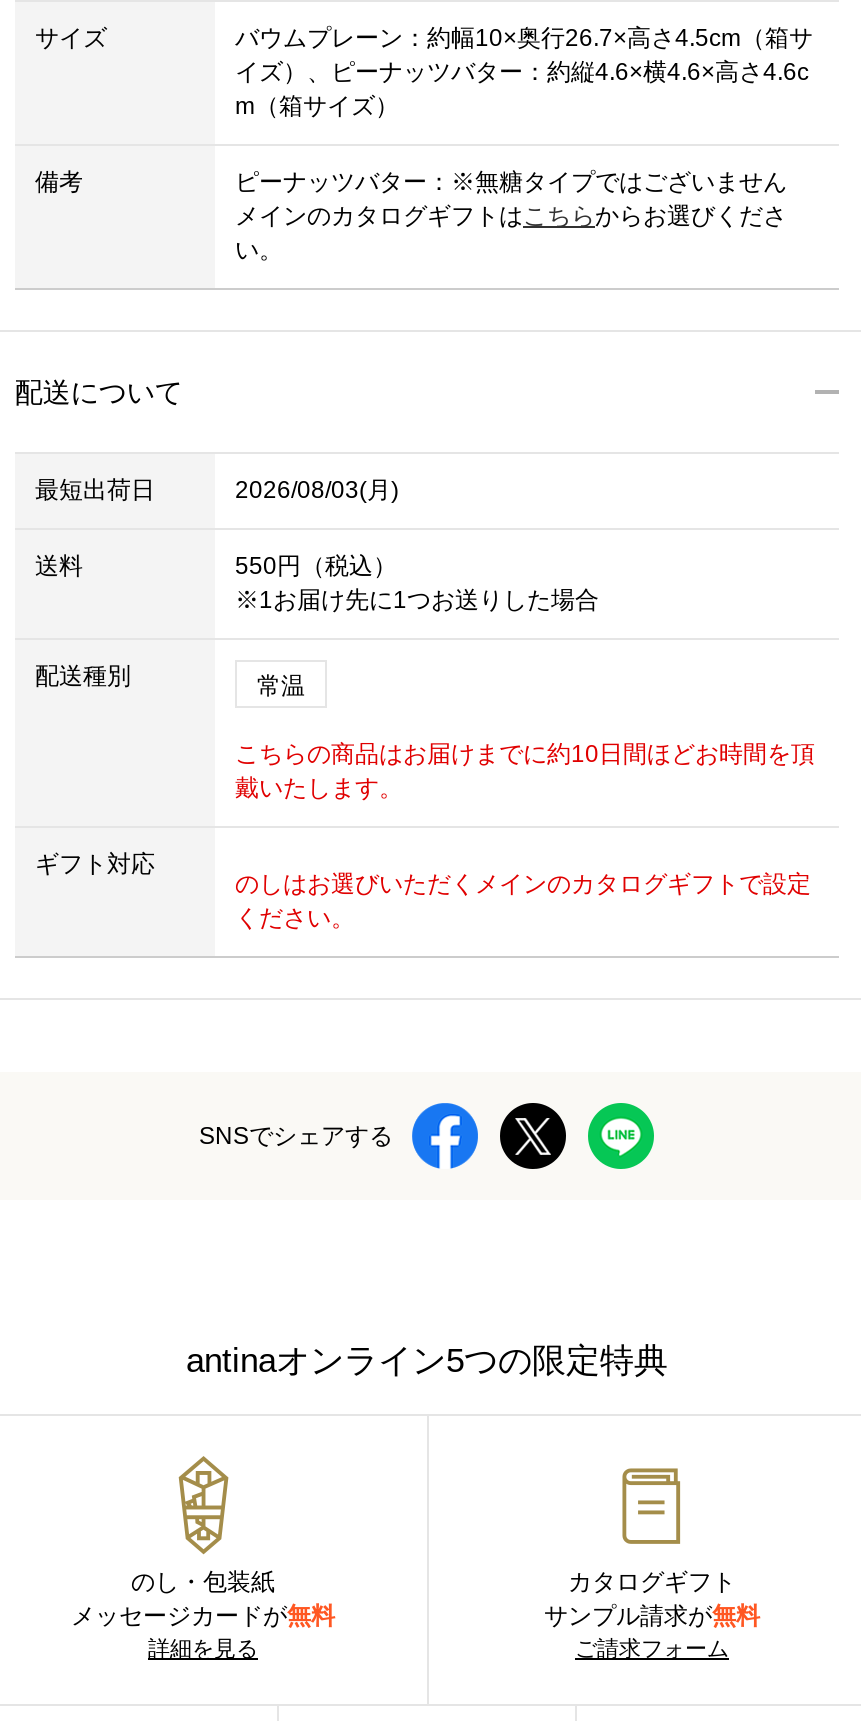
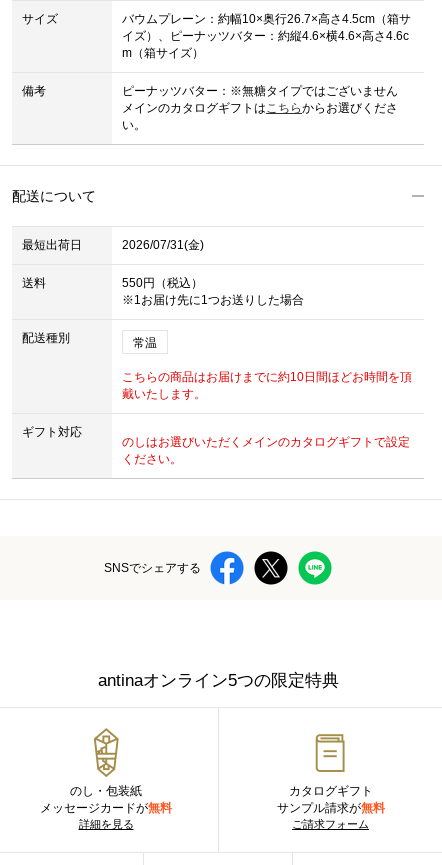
- 2026/08/03(月)
+ 2026/07/31(金)
